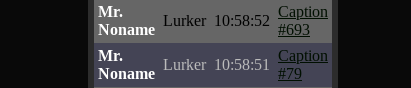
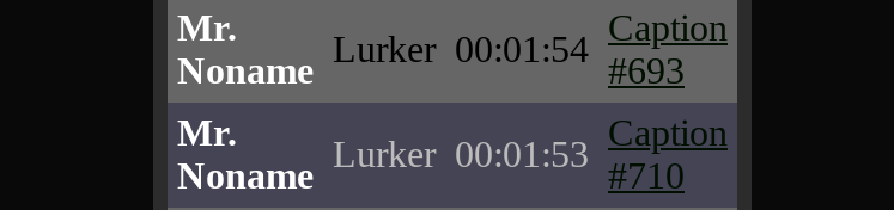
- Lurker 10:58:52
+ Lurker 00:01:54

- Lurker 10:58:51
+ Lurker 00:01:53

- #79
+ #710
